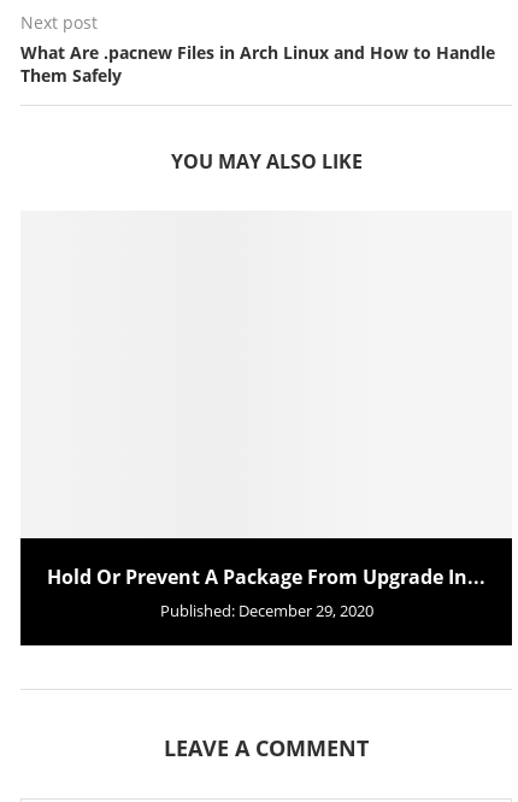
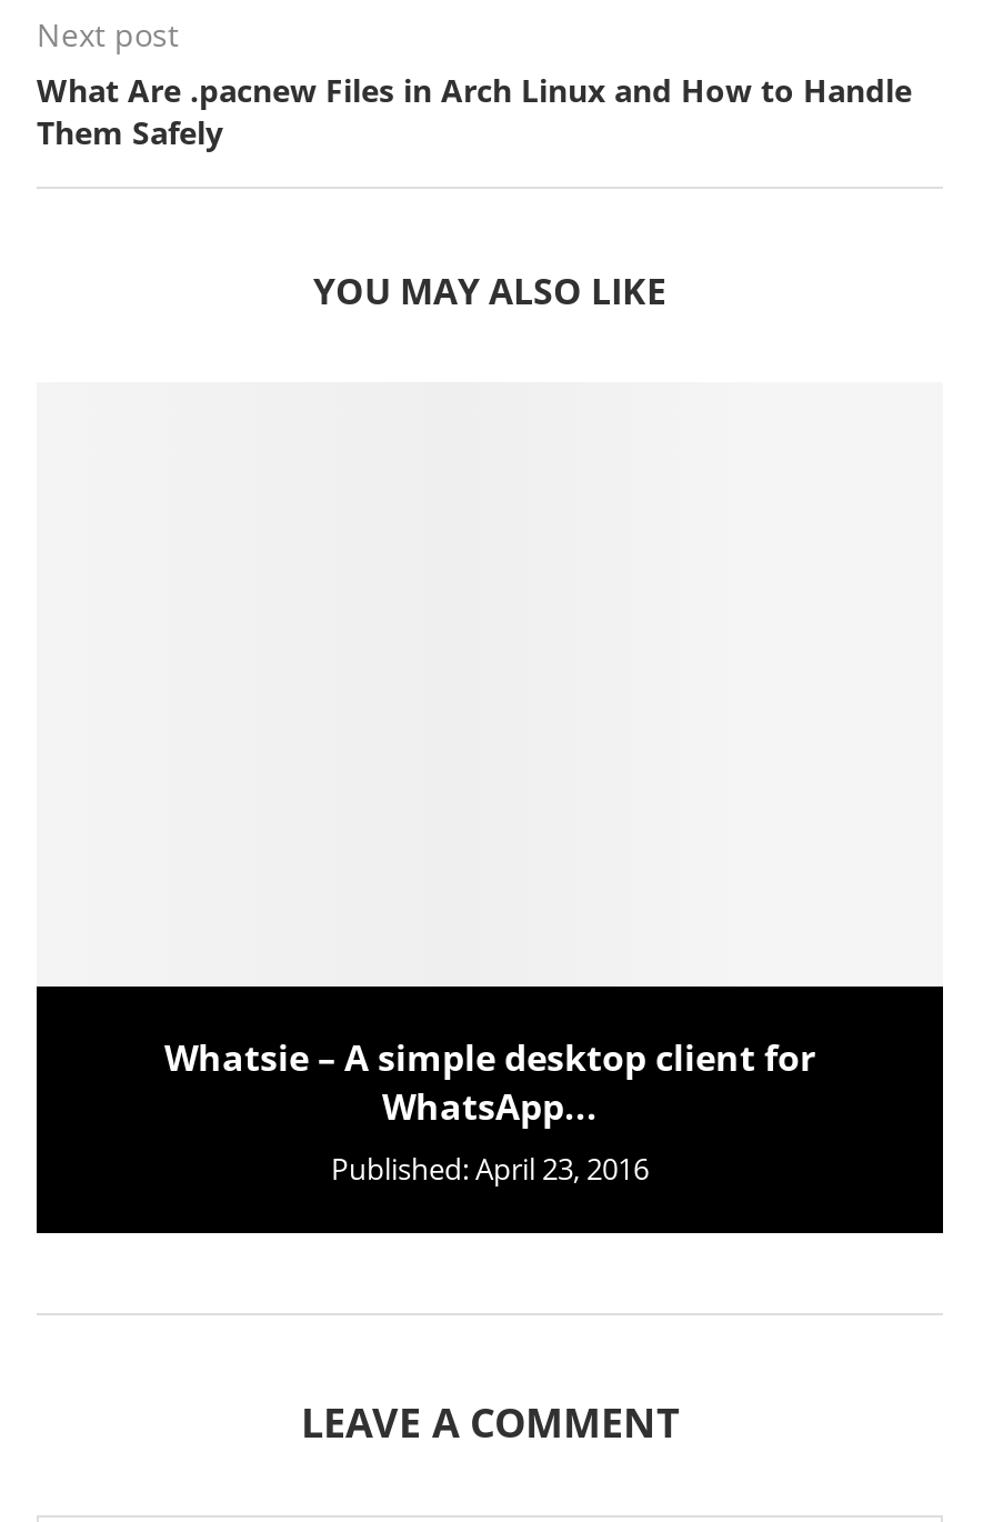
- Hold Or Prevent A Package From Upgrade In...
- Published: December 29, 2020
+ Whatsie – A simple desktop client for
+ WhatsApp...
+ Published: April 23, 2016
